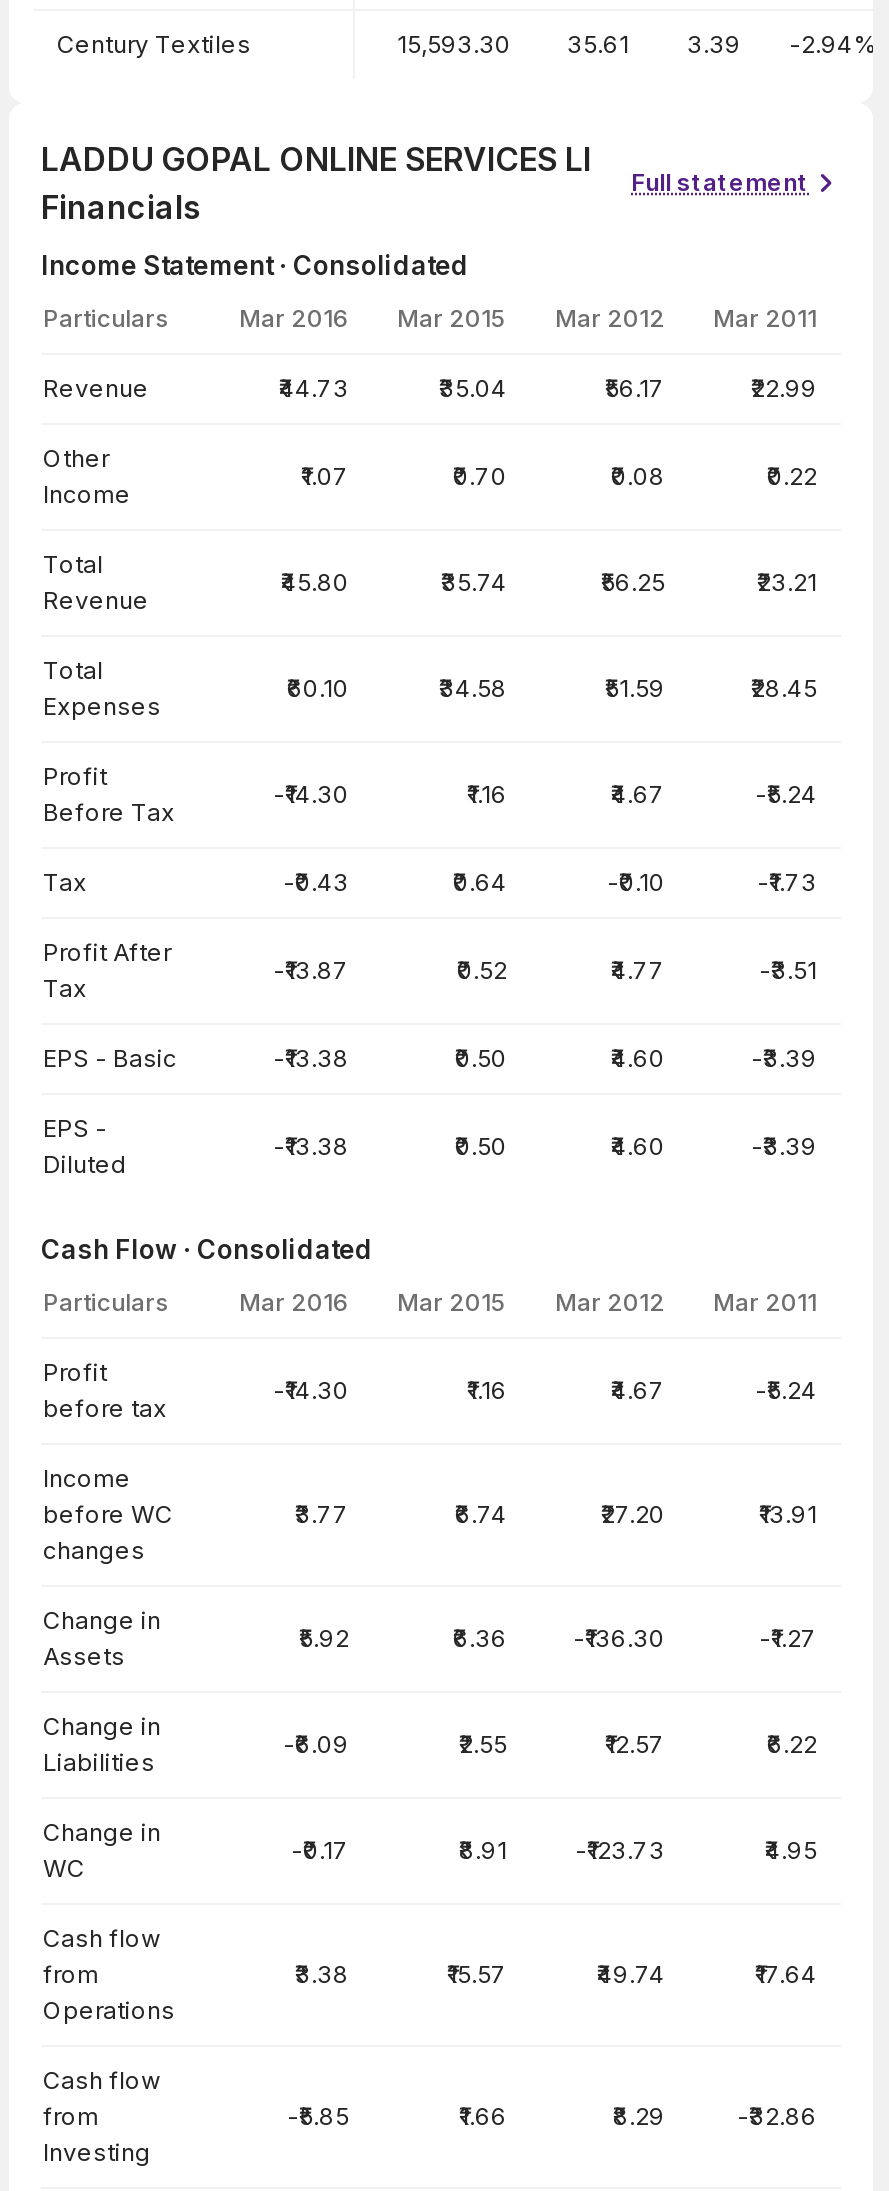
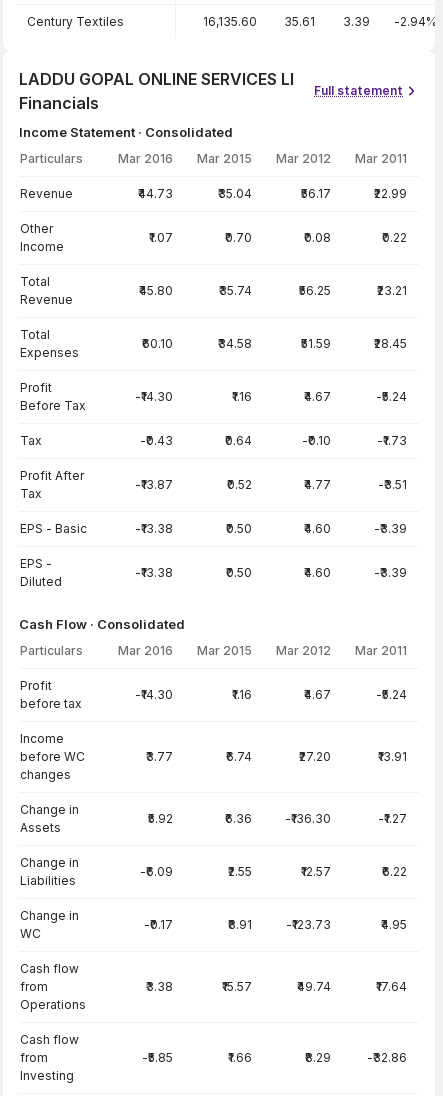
- 15,593.30 35.61 3.39 -2.94%
+ 16,135.60 35.61 3.39 -2.94%
